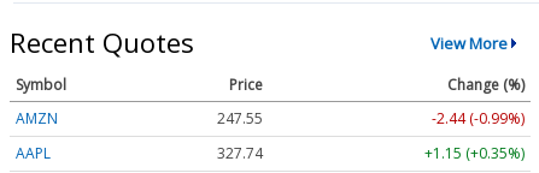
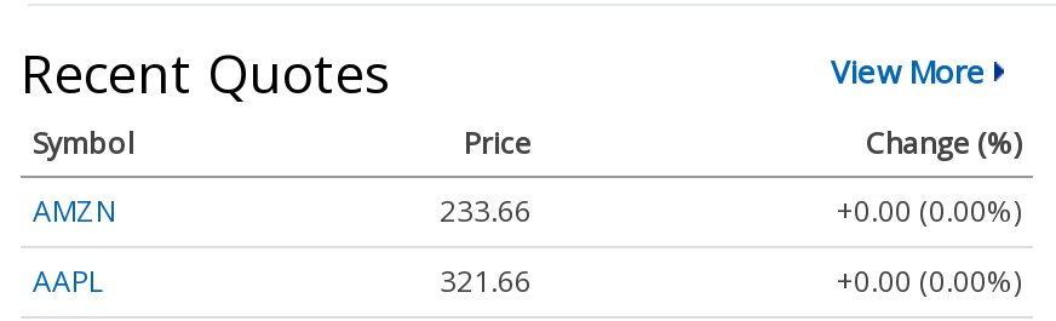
- 247.55
+ 233.66

- -2.44 (-0.99%)
+ +0.00 (0.00%)

- 327.74
+ 321.66

- +1.15 (+0.35%)
+ +0.00 (0.00%)
